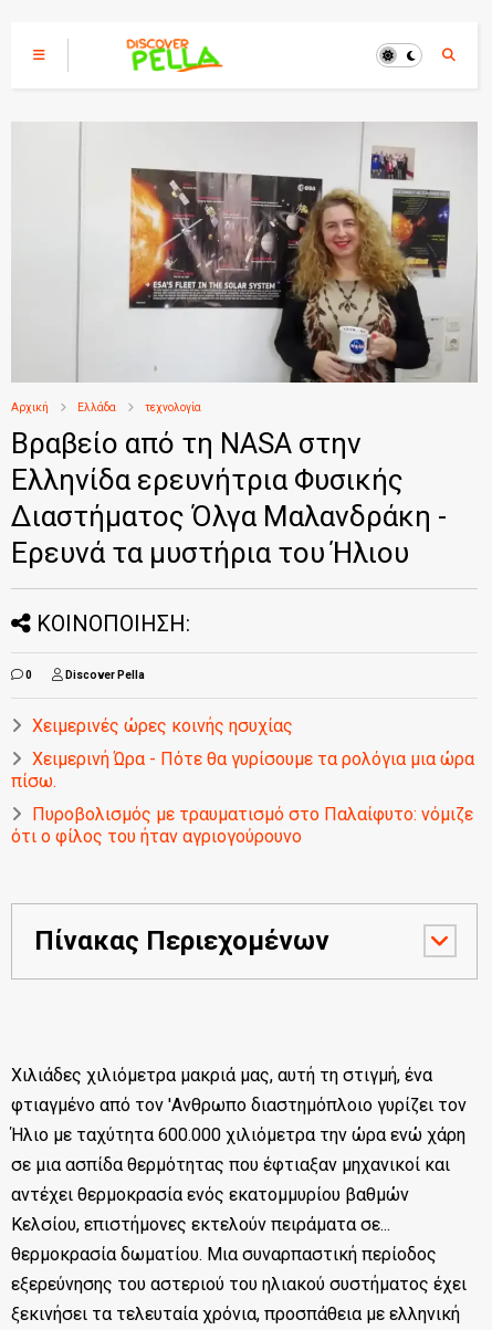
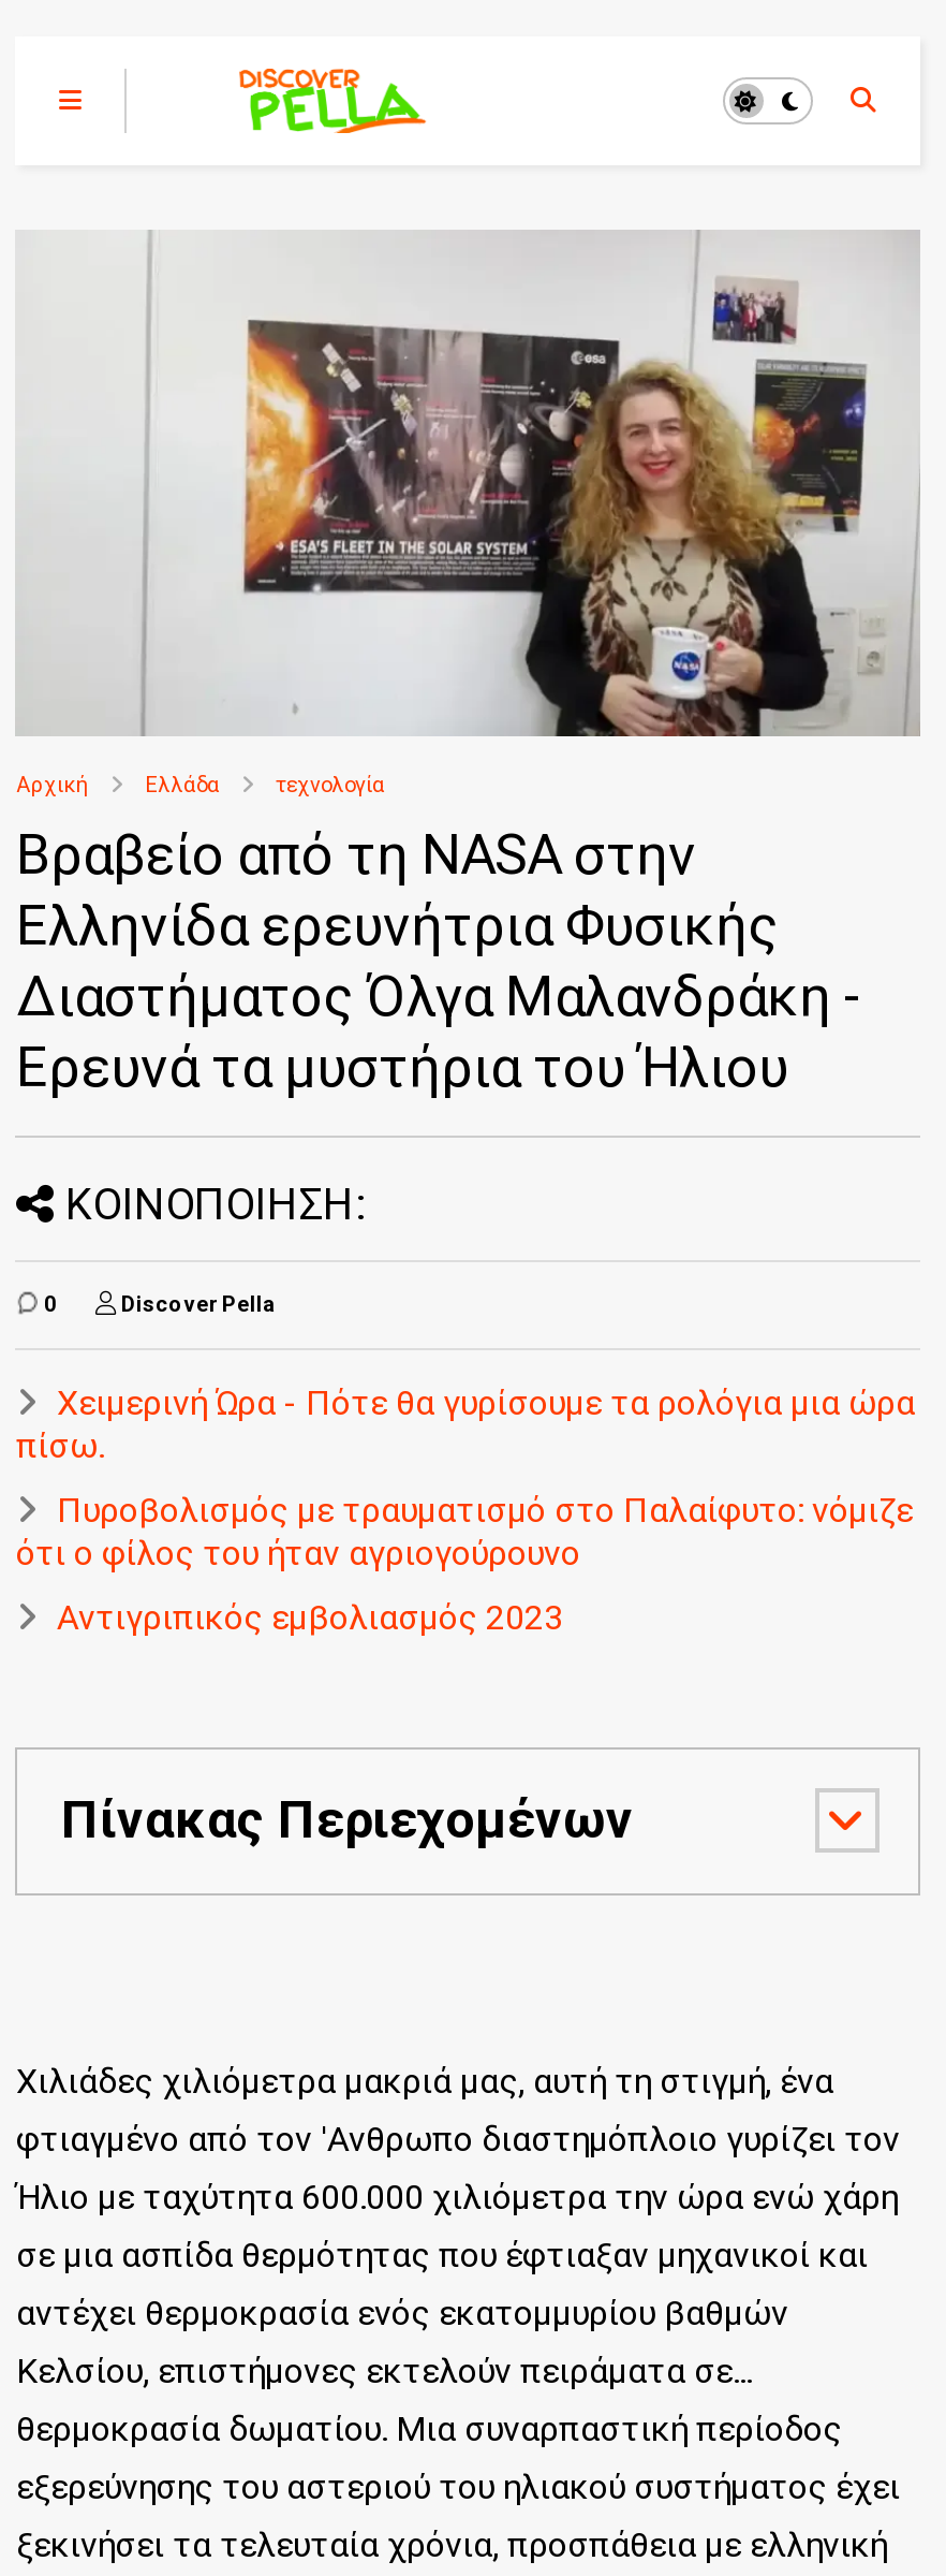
- Χειμερινές ώρες κοινής ησυχίας

moved up: Χειμερινή Ώρα - Πότε θα γυρίσουμε τα ρολόγια μια ώρα | πίσω. | Πυροβολισμός με τραυματισμό στο Παλαίφυτο: νόμιζε | ότι ο φίλος του ήταν αγριογούρουνο

+ Αντιγριπικός εμβολιασμός 2023
